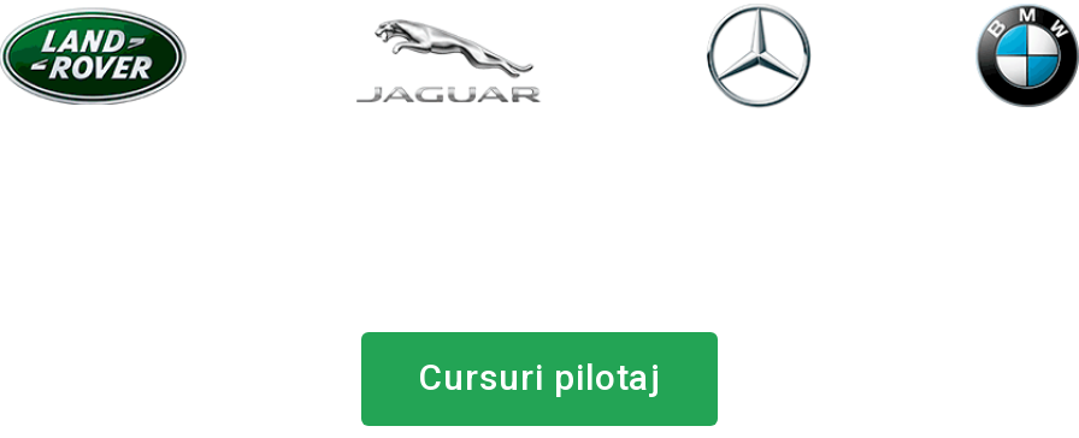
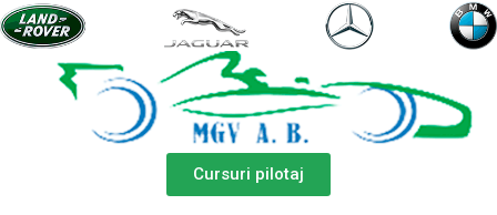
+ [image]
